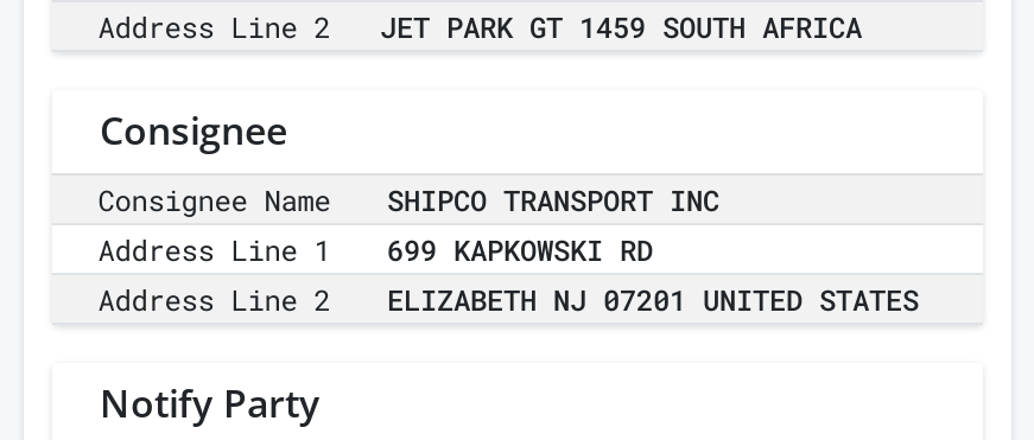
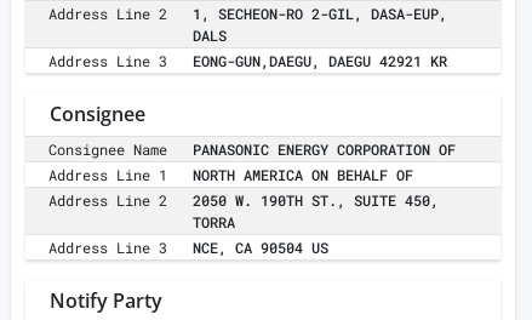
- JET PARK GT 1459 SOUTH AFRICA
+ 1, SECHEON-RO 2-GIL, DASA-EUP,
+ DALS
+ Address Line 3
+ EONG-GUN,DAEGU, DAEGU 42921 KR

- SHIPCO TRANSPORT INC
+ PANASONIC ENERGY CORPORATION OF

- 699 KAPKOWSKI RD
+ NORTH AMERICA ON BEHALF OF

- ELIZABETH NJ 07201 UNITED STATES
+ 2050 W. 190TH ST., SUITE 450,
+ TORRA
+ Address Line 3
+ NCE, CA 90504 US
